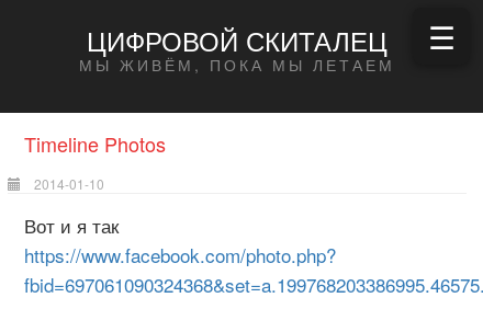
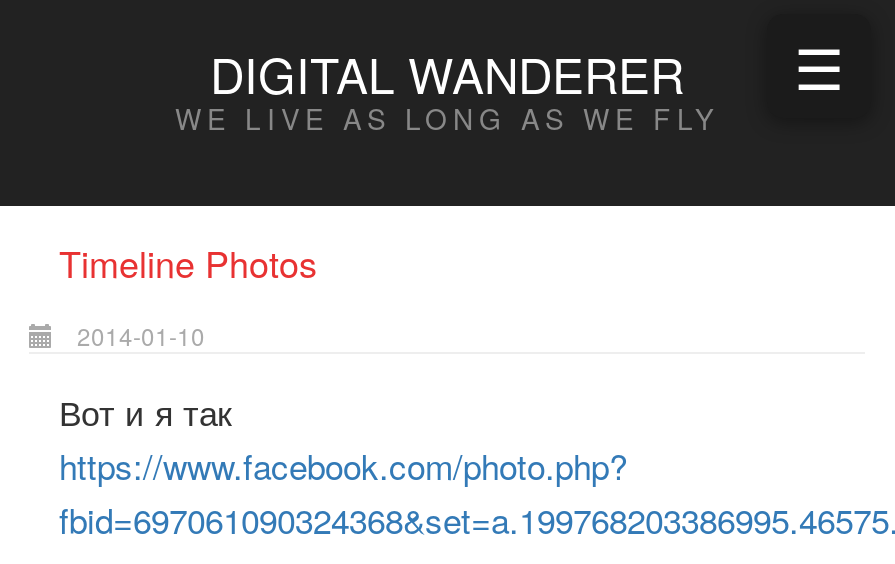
- ЦИФРОВОЙ СКИТАЛЕЦ
- МЫ ЖИВЁМ, ПОКА МЫ ЛЕТАЕМ
+ DIGITAL WANDERER
+ WE LIVE AS LONG AS WE FLY
